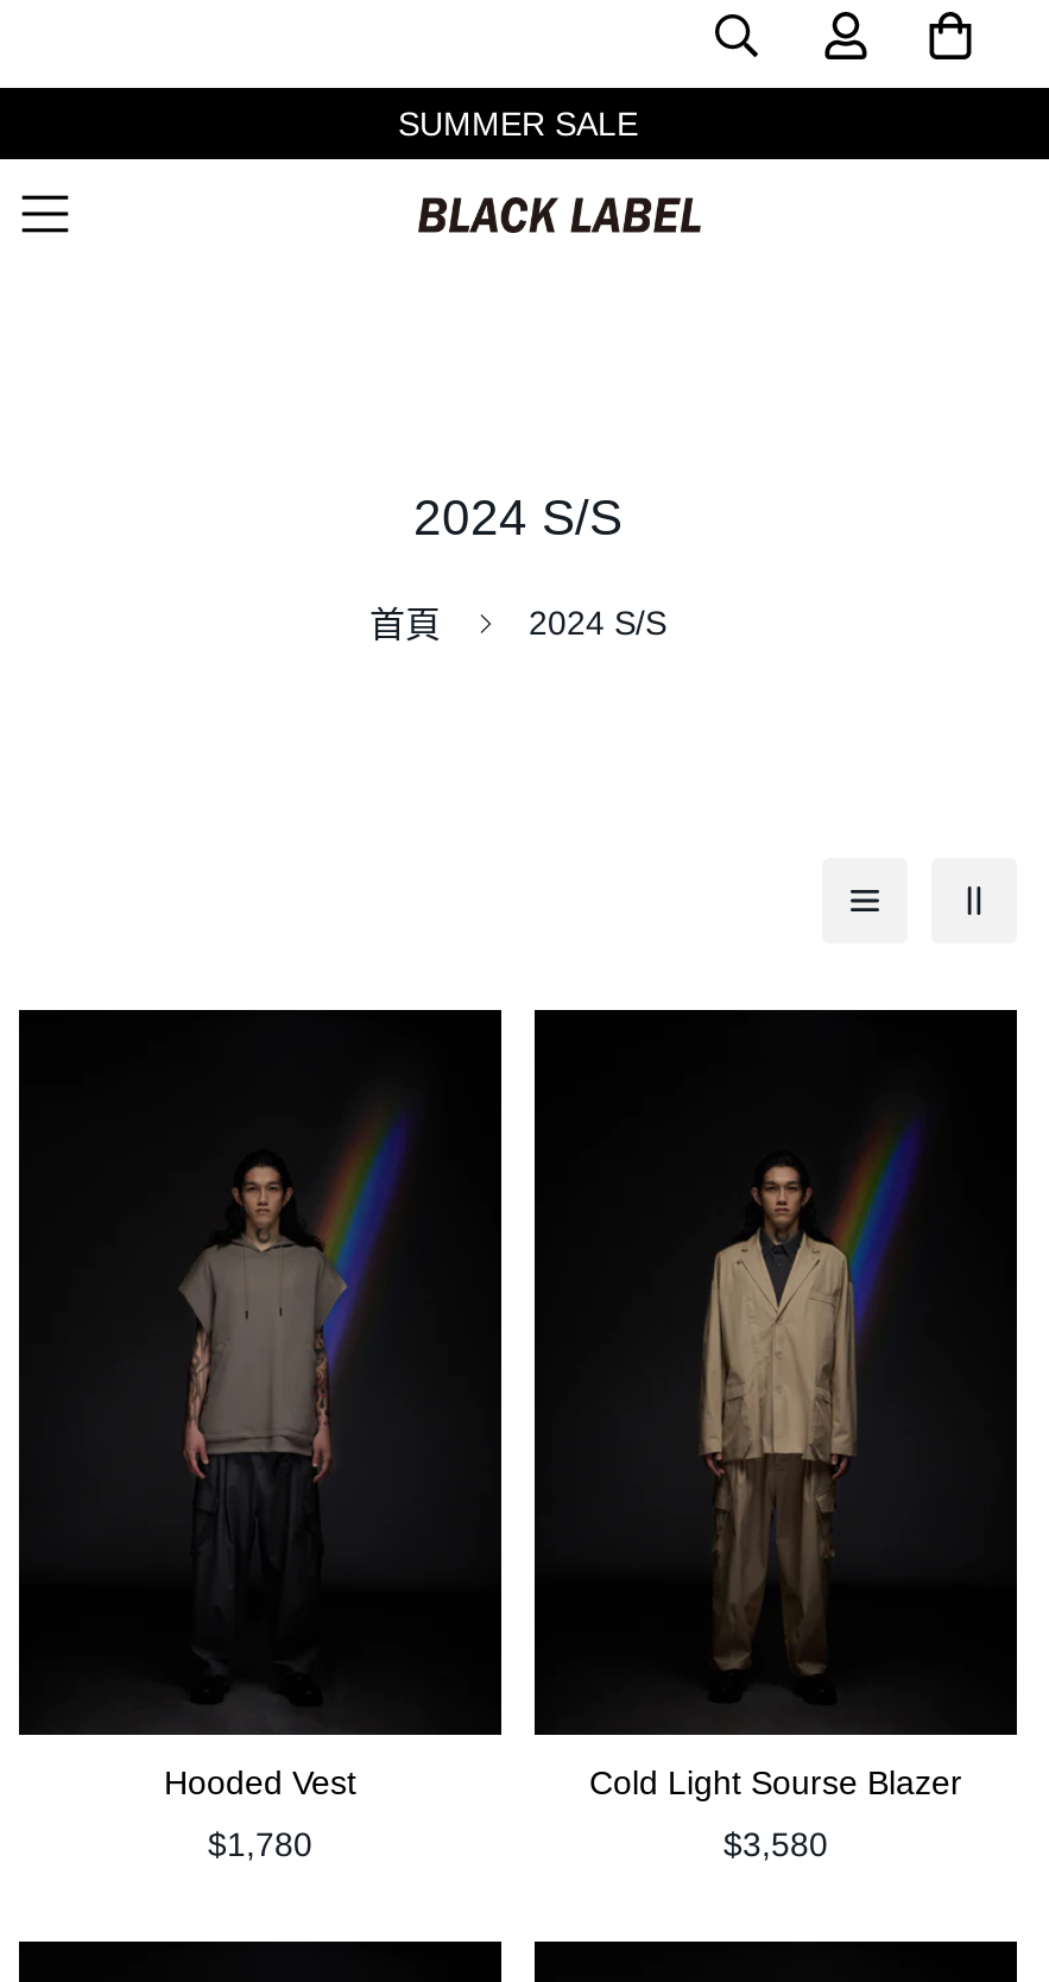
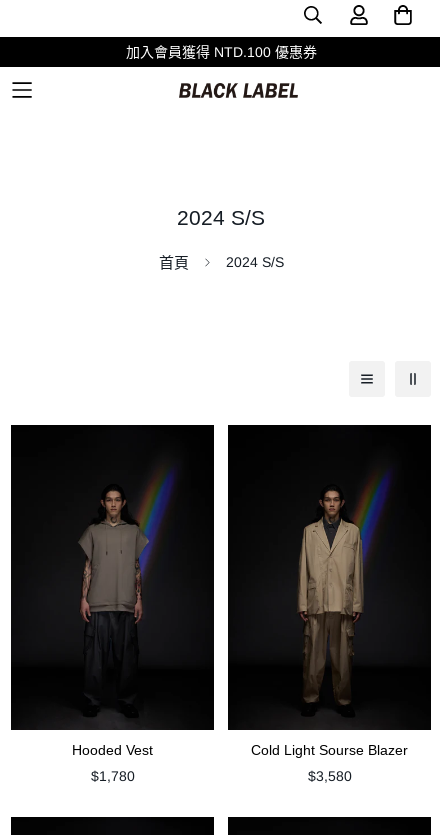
- SUMMER SALE
+ 加入會員獲得 NTD.100 優惠券
